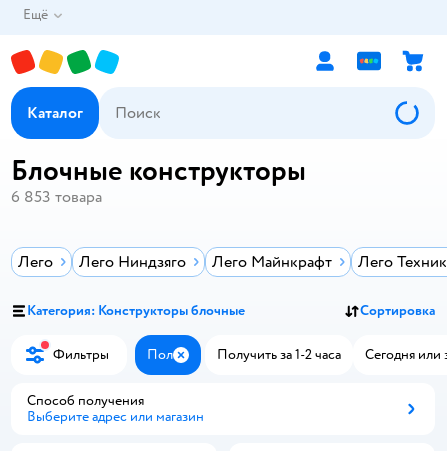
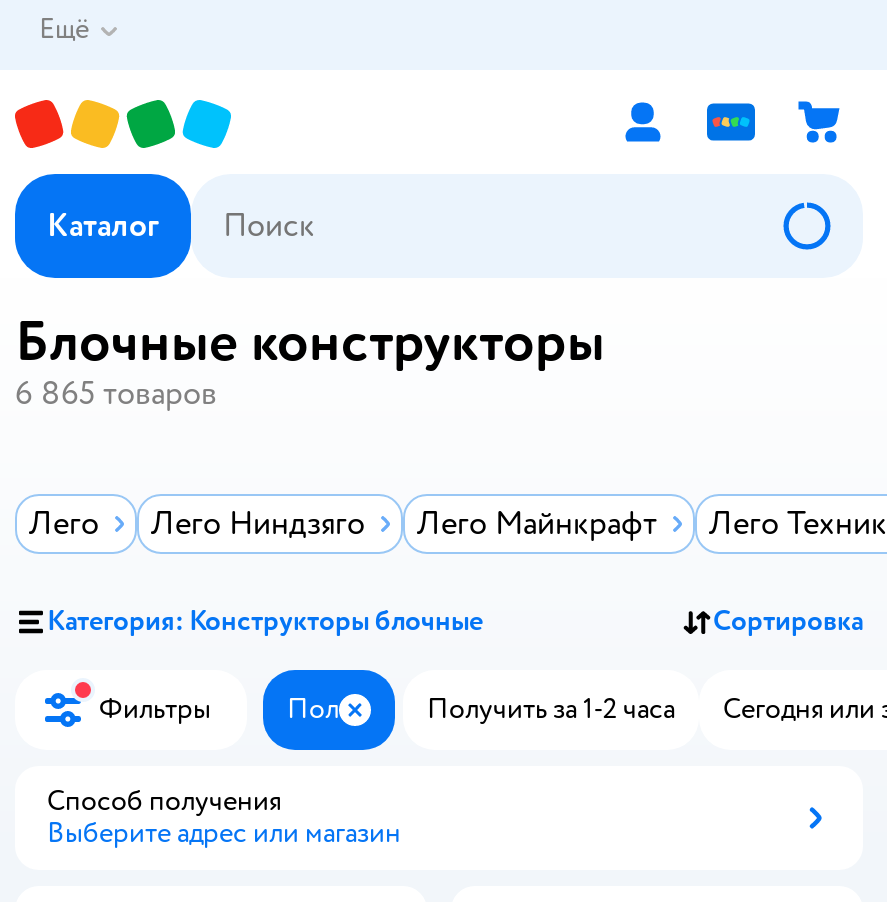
- 6 853 товара
+ 6 865 товаров
